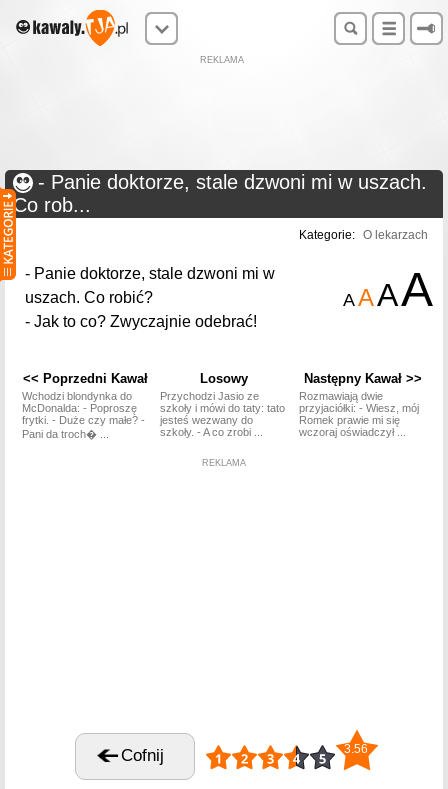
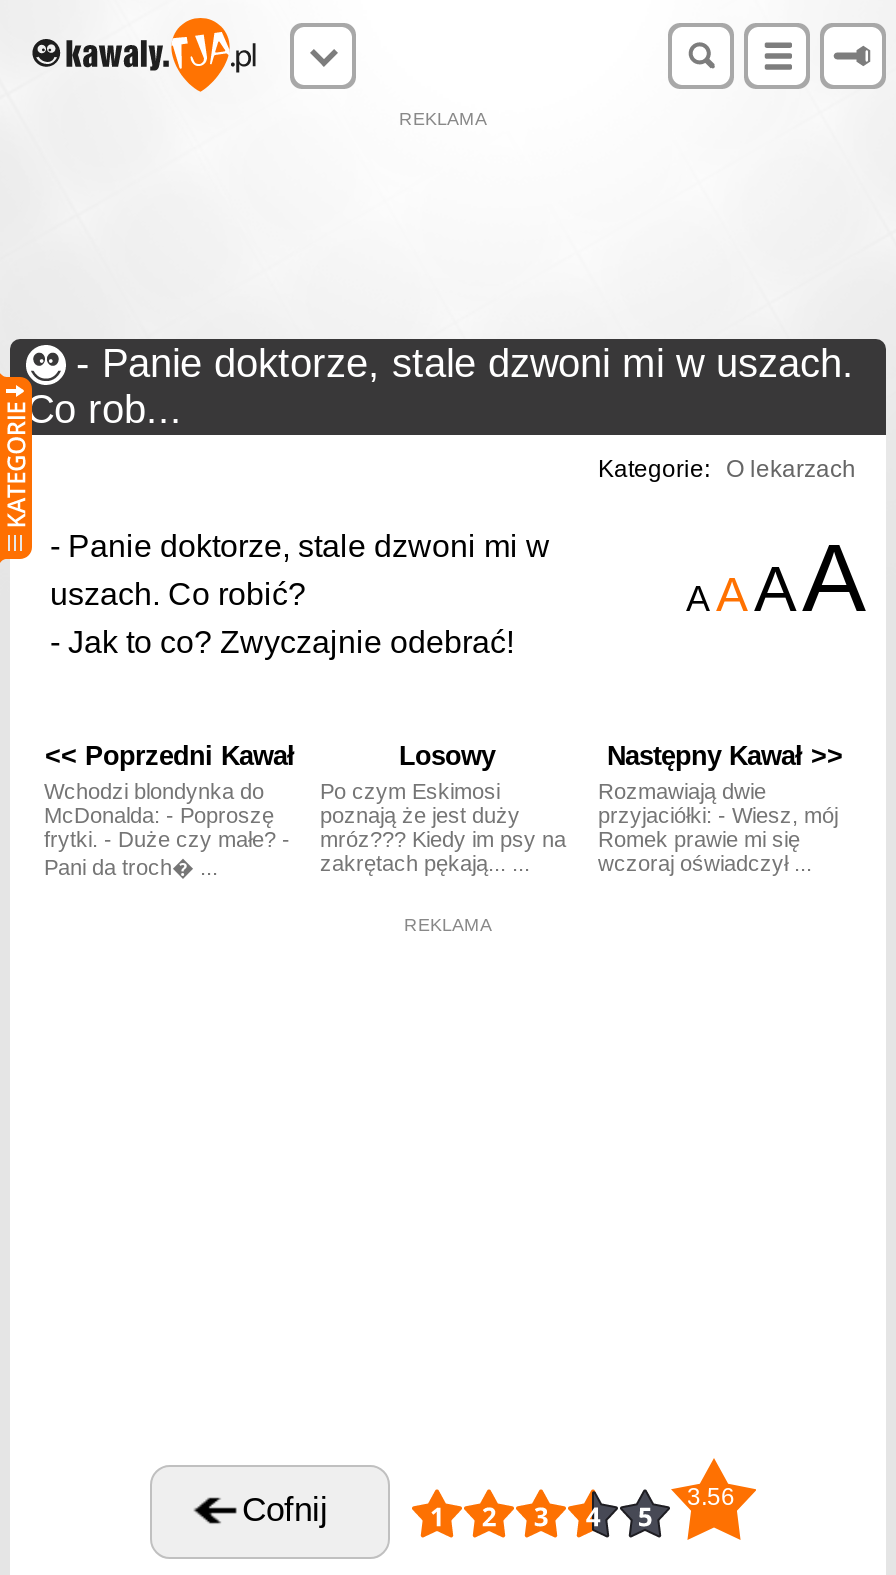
- Przychodzi Jasio ze
- szkoły i mówi do taty: tato
- jesteś wezwany do
- szkoły. - A co zrobi ...
+ Po czym Eskimosi
+ poznają że jest duży
+ mróz??? Kiedy im psy na
+ zakrętach pękają... ...
